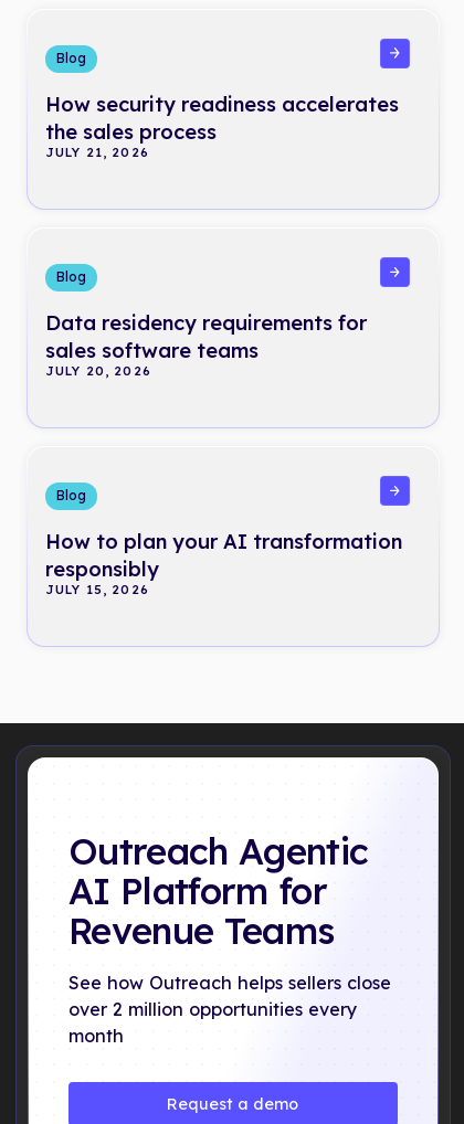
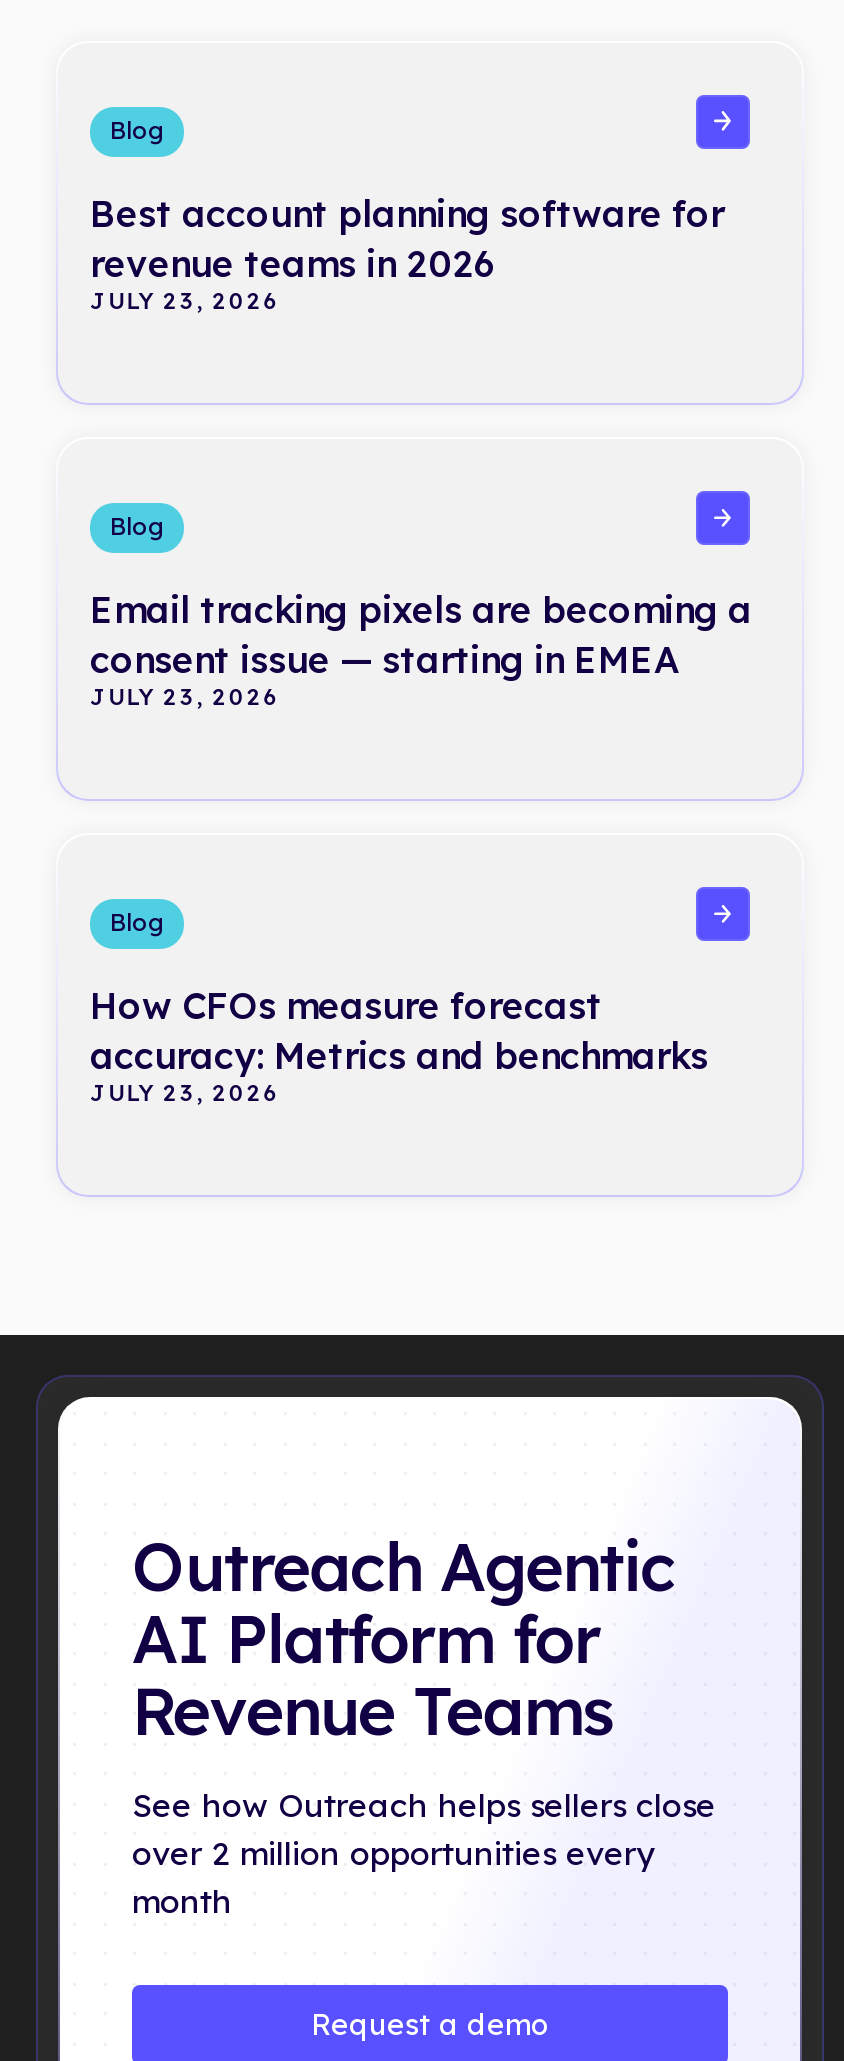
- How security readiness accelerates
- the sales process
- JULY 21, 2026
+ Best account planning software for
+ revenue teams in 2026
+ JULY 23, 2026

- Data residency requirements for
- sales software teams
- JULY 20, 2026
+ Email tracking pixels are becoming a
+ consent issue — starting in EMEA
+ JULY 23, 2026

- How to plan your AI transformation
- responsibly
- JULY 15, 2026
+ How CFOs measure forecast
+ accuracy: Metrics and benchmarks
+ JULY 23, 2026
